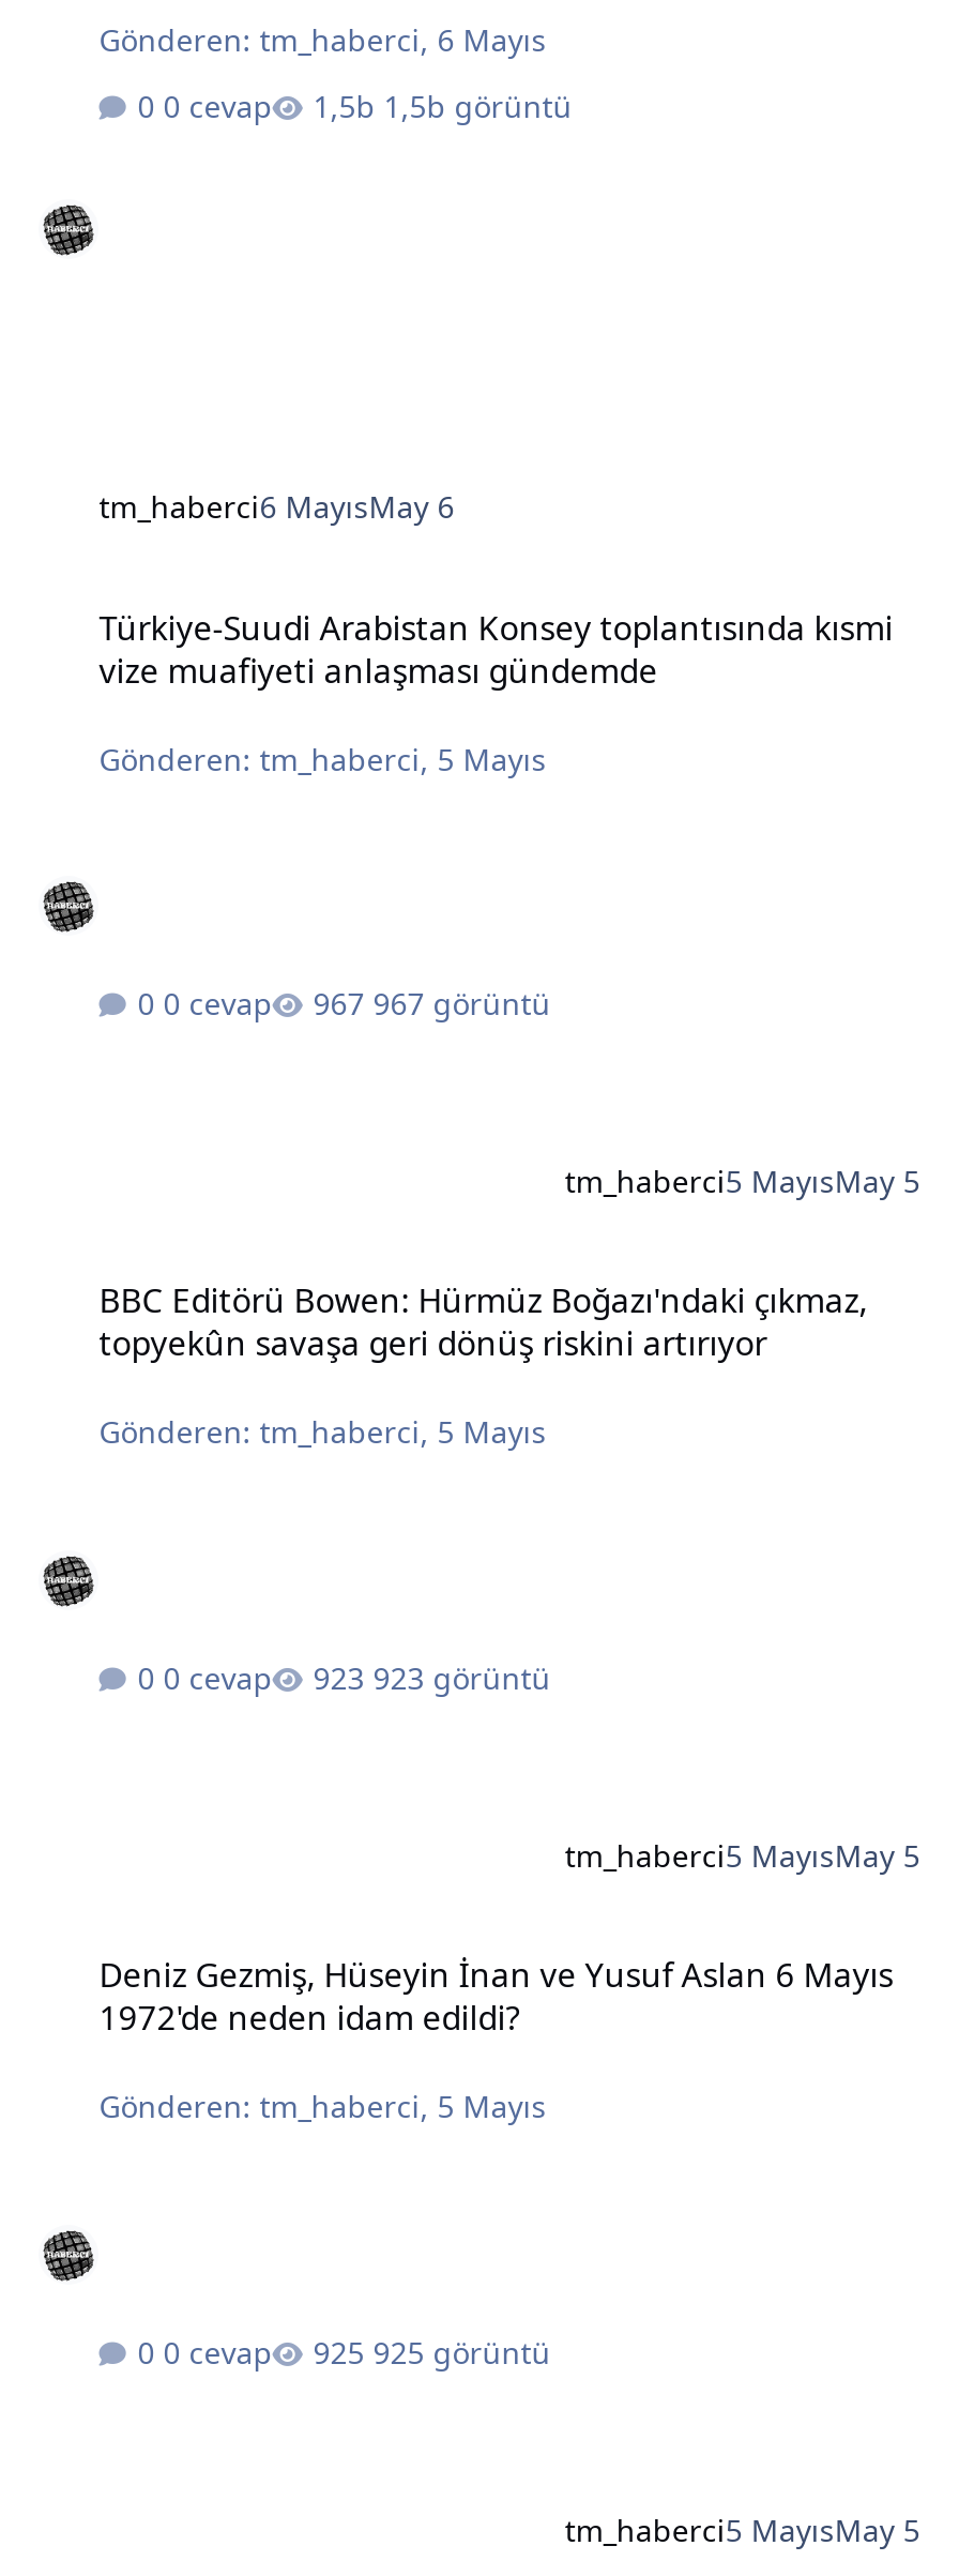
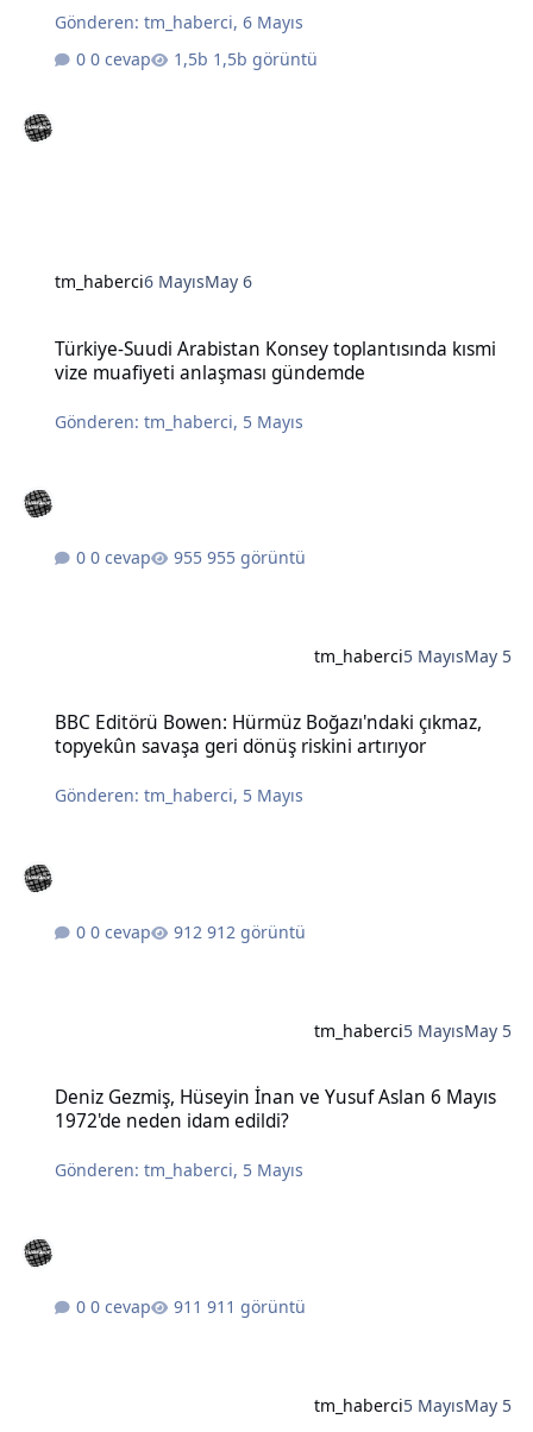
- 967 görüntü
+ 955 görüntü

- 923 görüntü
+ 912 görüntü

- 925 görüntü
+ 911 görüntü
